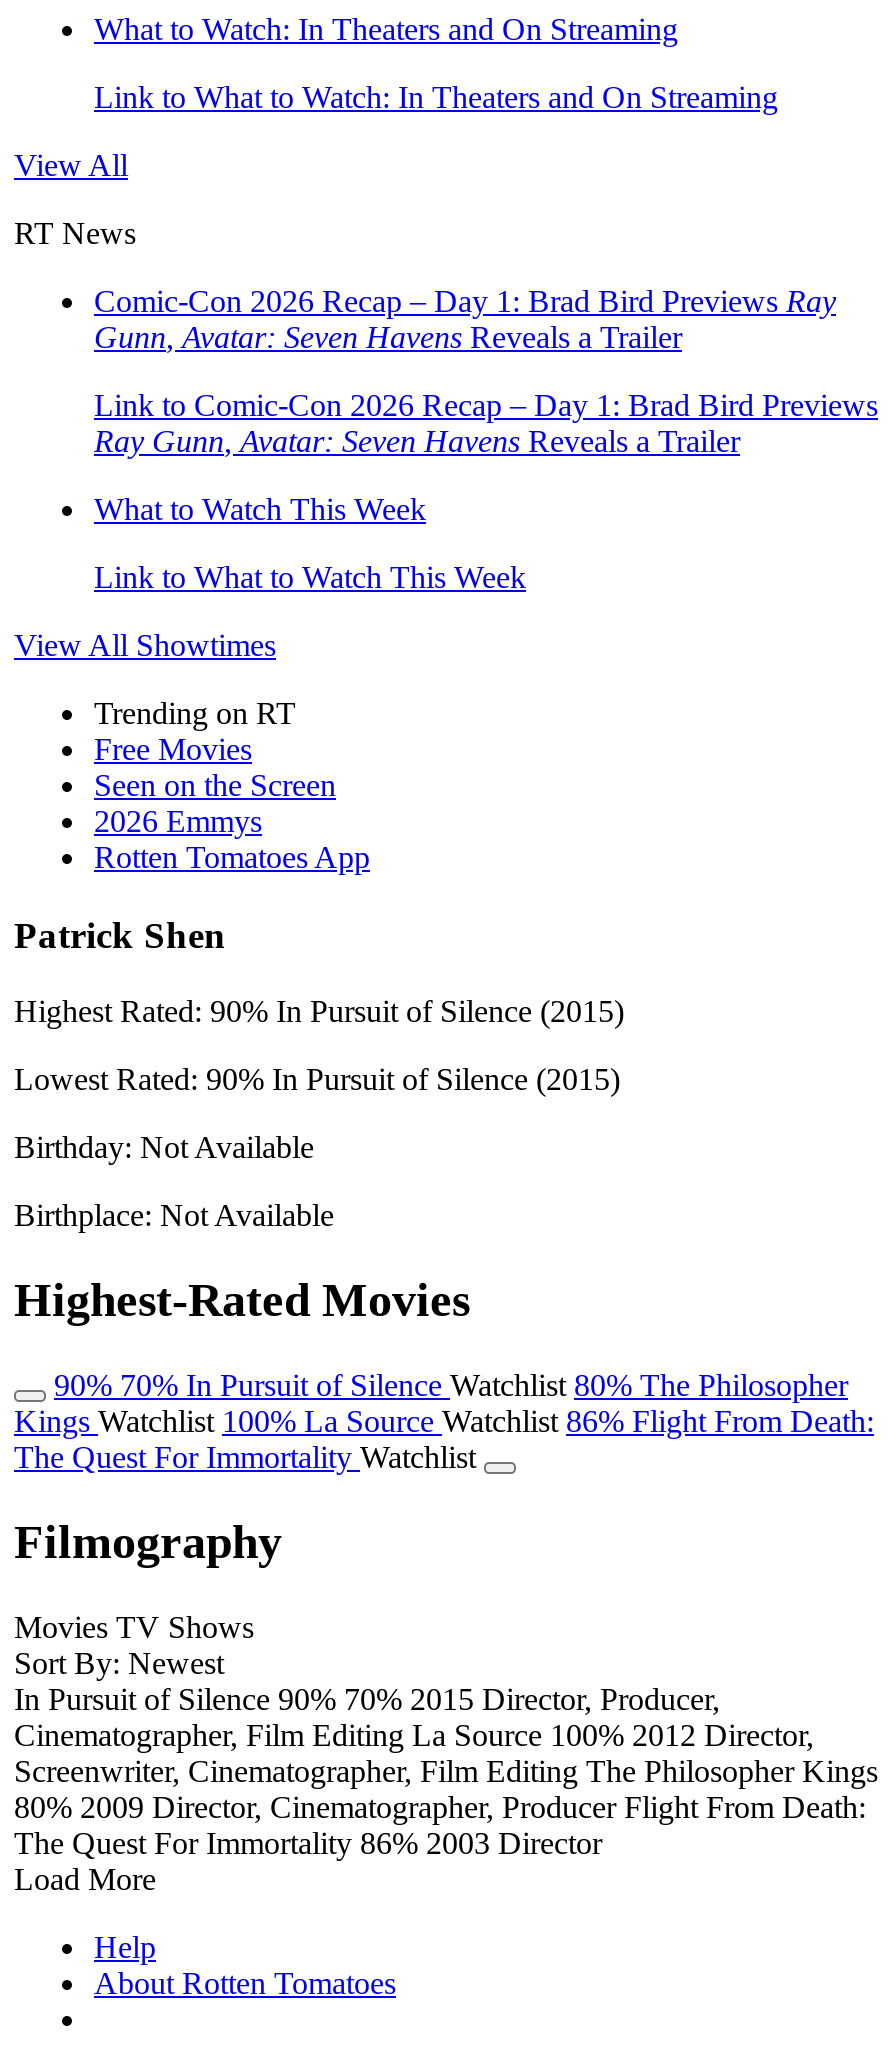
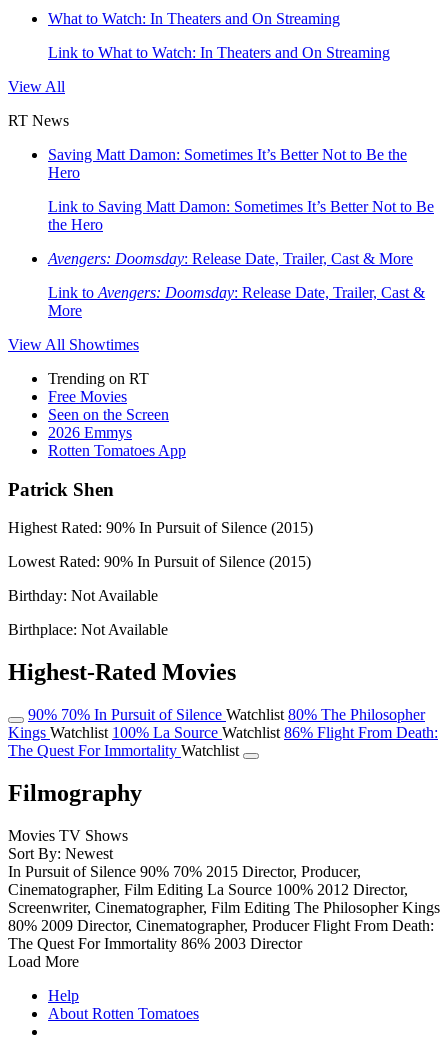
- Comic-Con 2026 Recap – Day 1: Brad Bird Previews Ray
- Gunn, Avatar: Seven Havens Reveals a Trailer
+ Saving Matt Damon: Sometimes It’s Better Not to Be the
+ Hero

- Link to Comic-Con 2026 Recap – Day 1: Brad Bird Previews
- Ray Gunn, Avatar: Seven Havens Reveals a Trailer
+ Link to Saving Matt Damon: Sometimes It’s Better Not to Be
+ the Hero

- What to Watch This Week
+ Avengers: Doomsday: Release Date, Trailer, Cast & More

- Link to What to Watch This Week
+ Link to Avengers: Doomsday: Release Date, Trailer, Cast &
+ More
